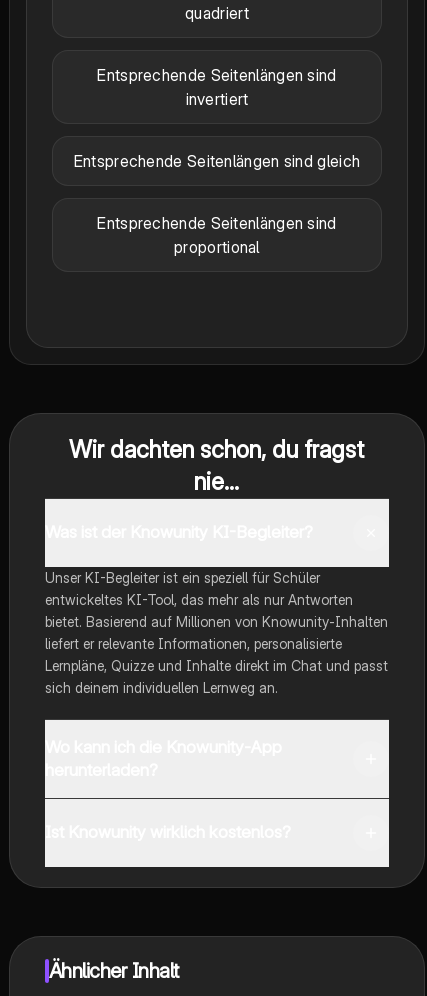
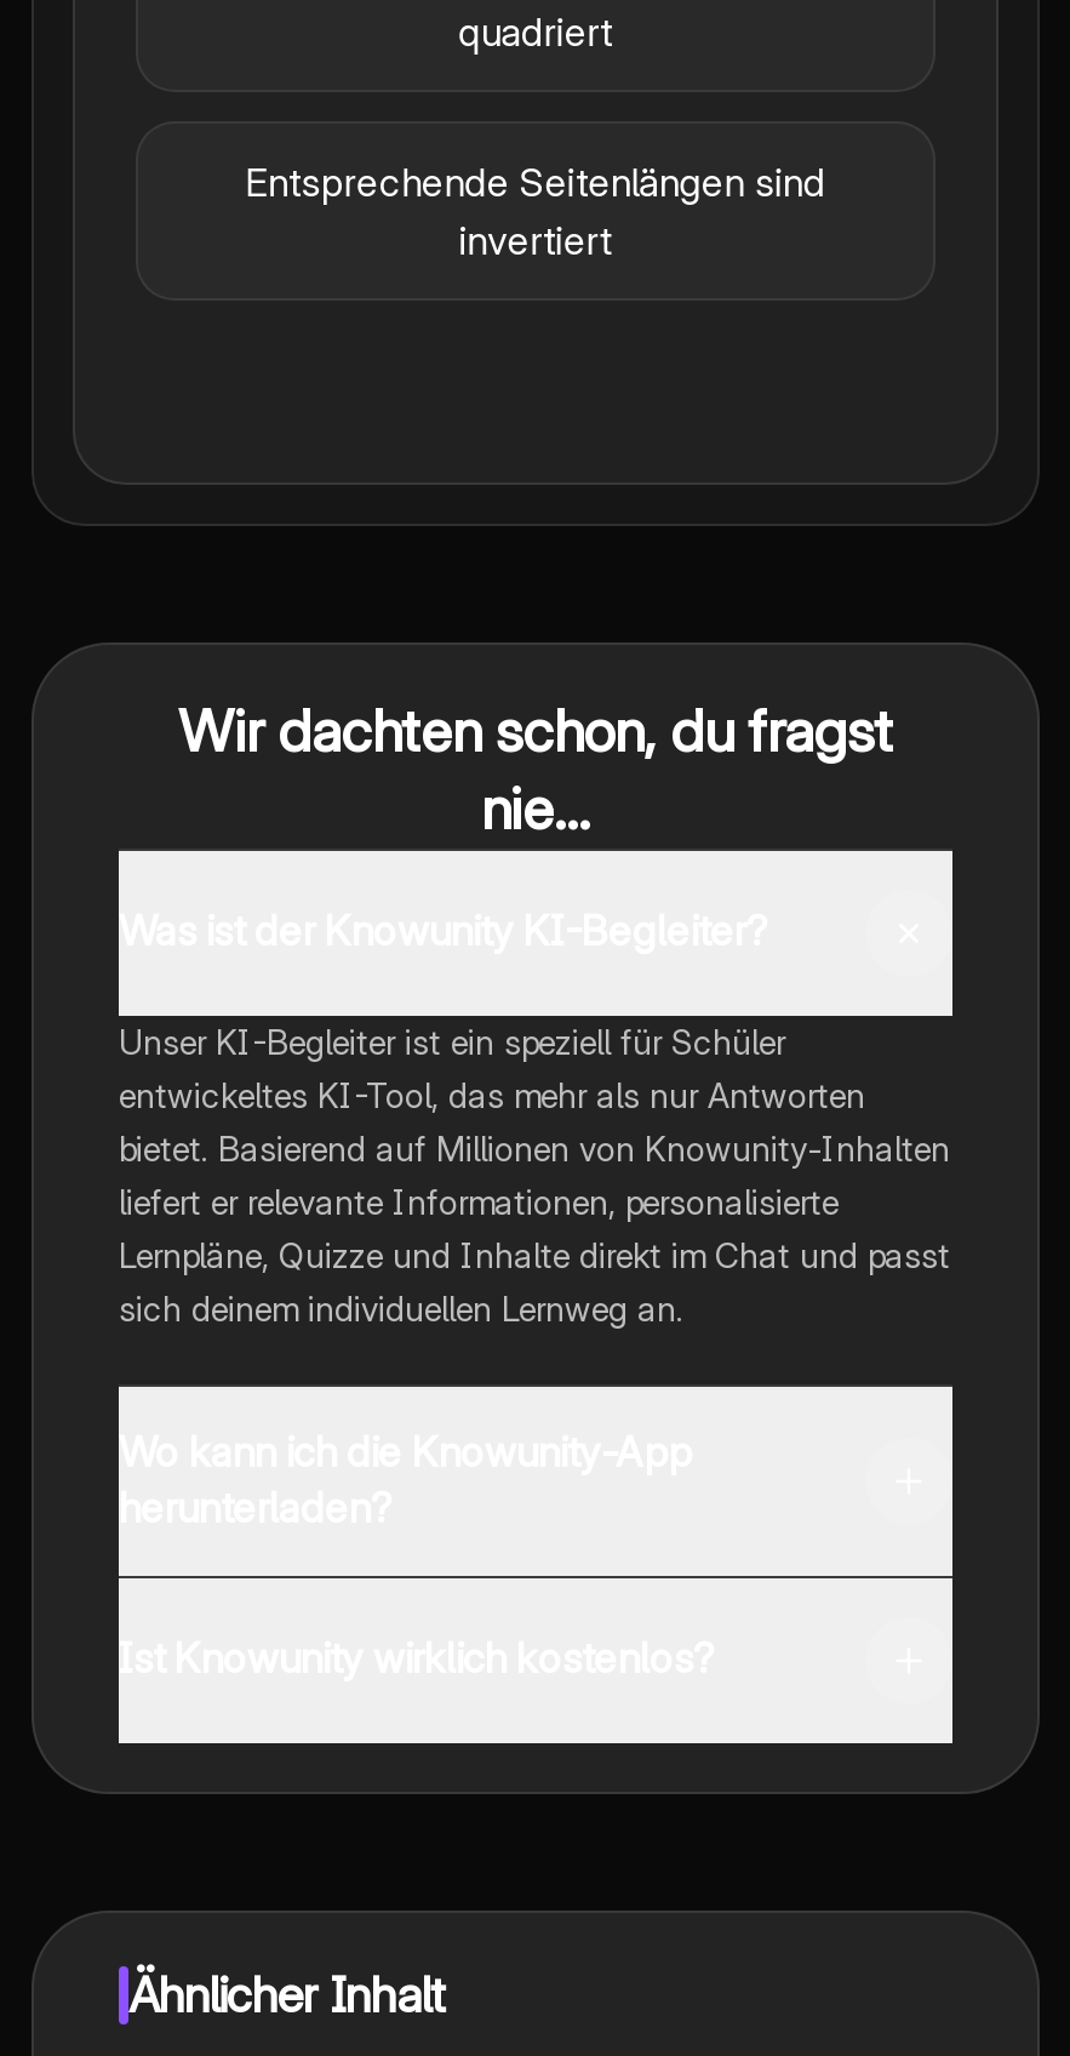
- Entsprechende Seitenlängen sind gleich
- Entsprechende Seitenlängen sind
- proportional
